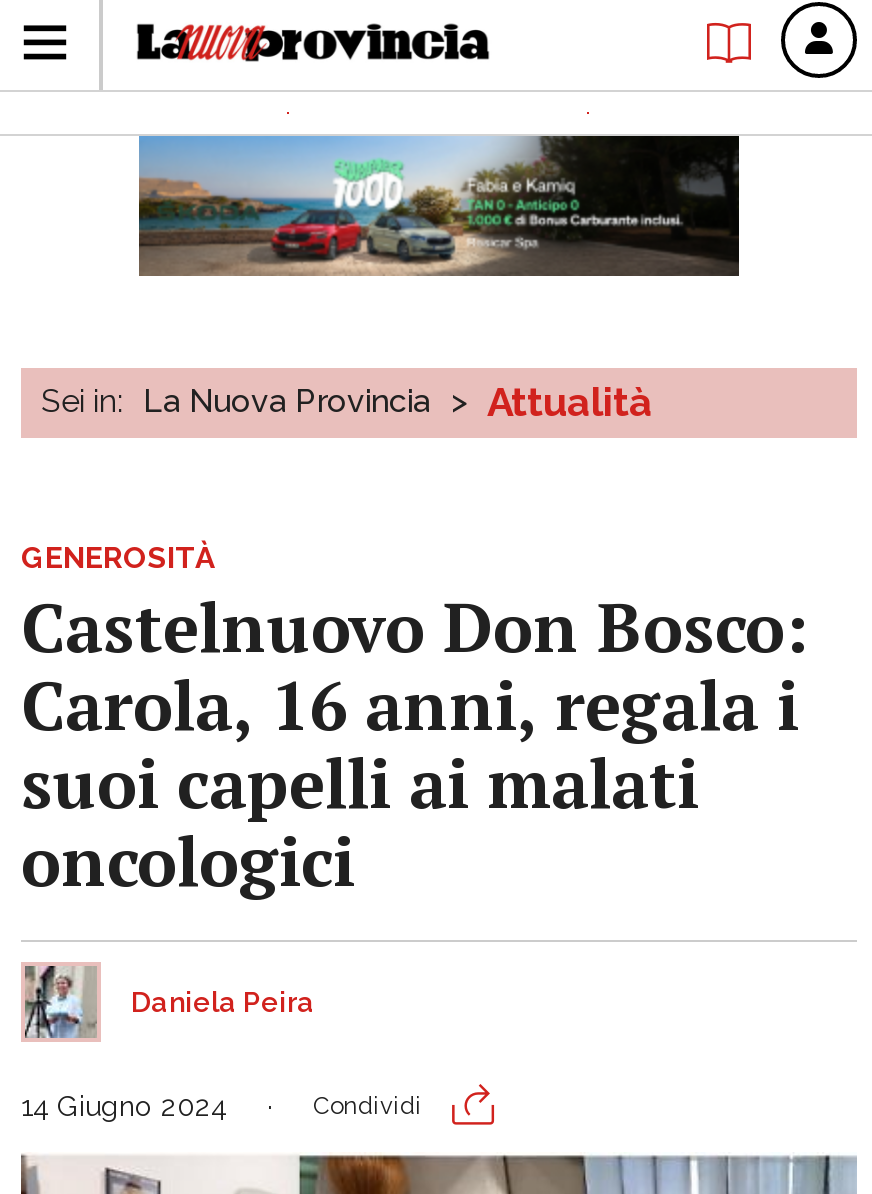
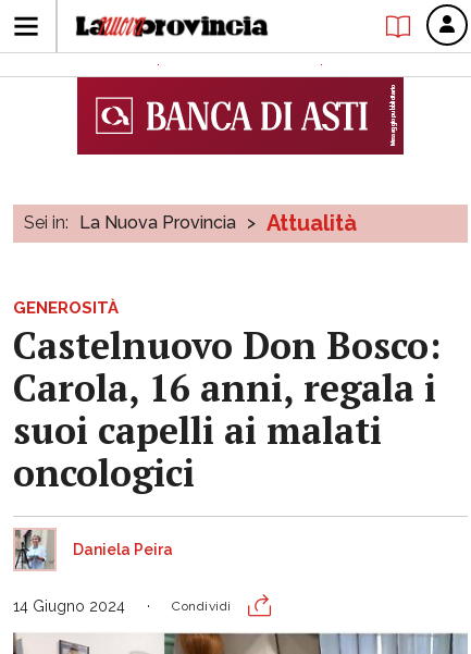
- [image]
+ [image]
